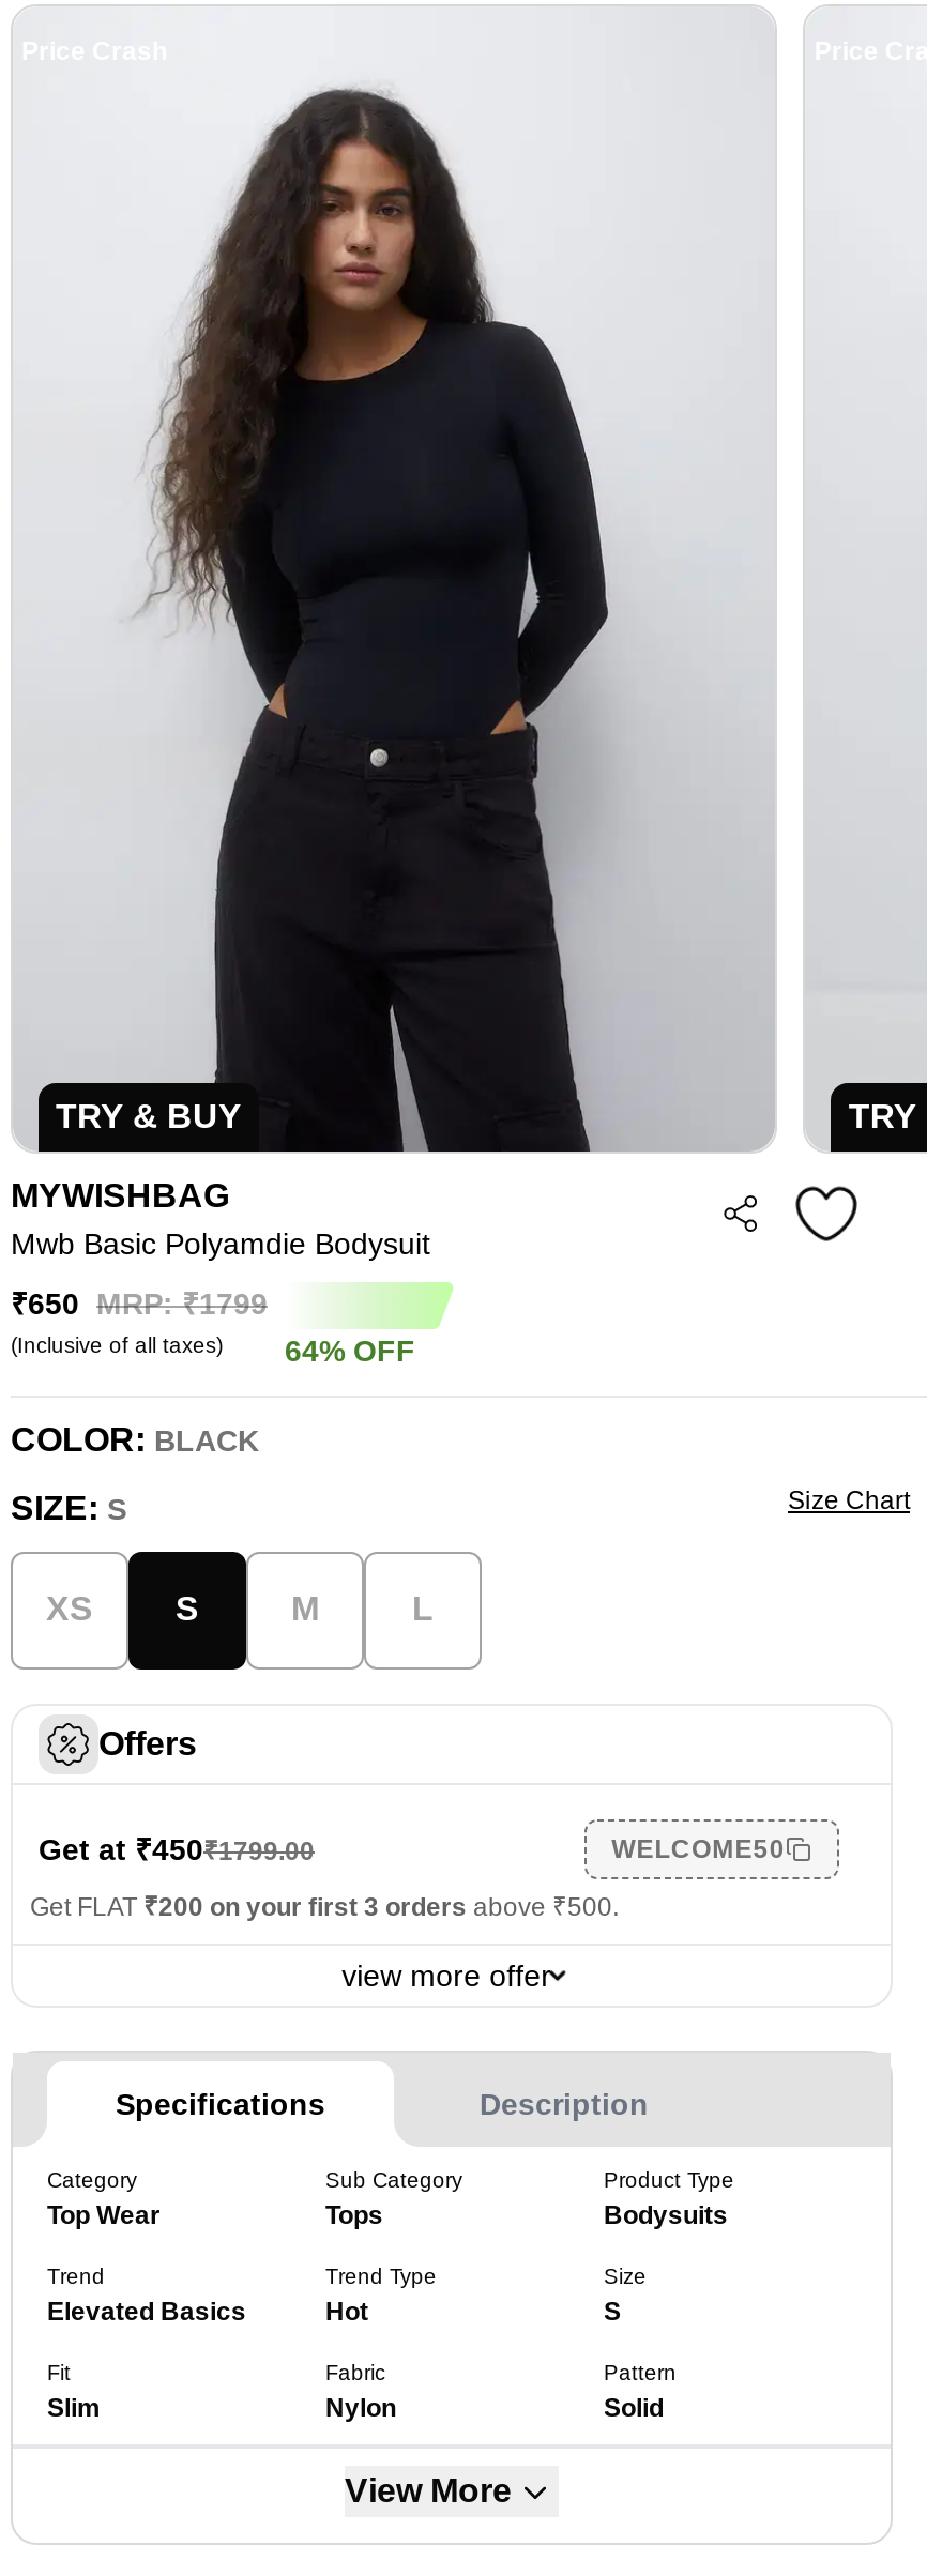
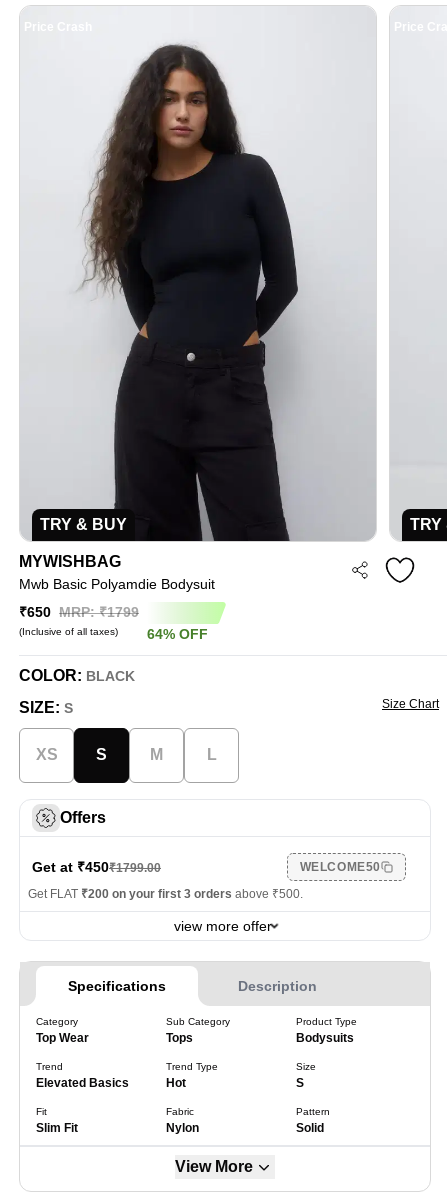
- Slim
+ Slim Fit
